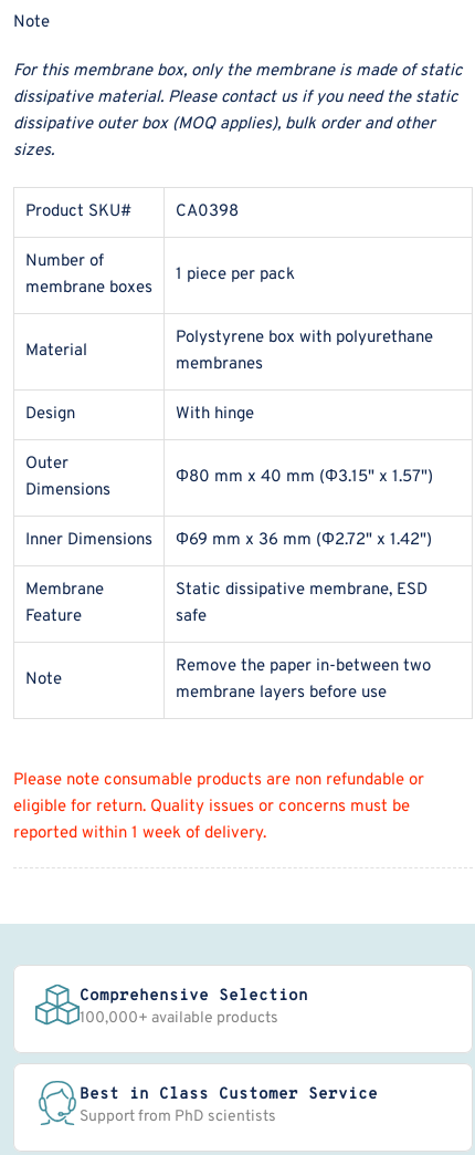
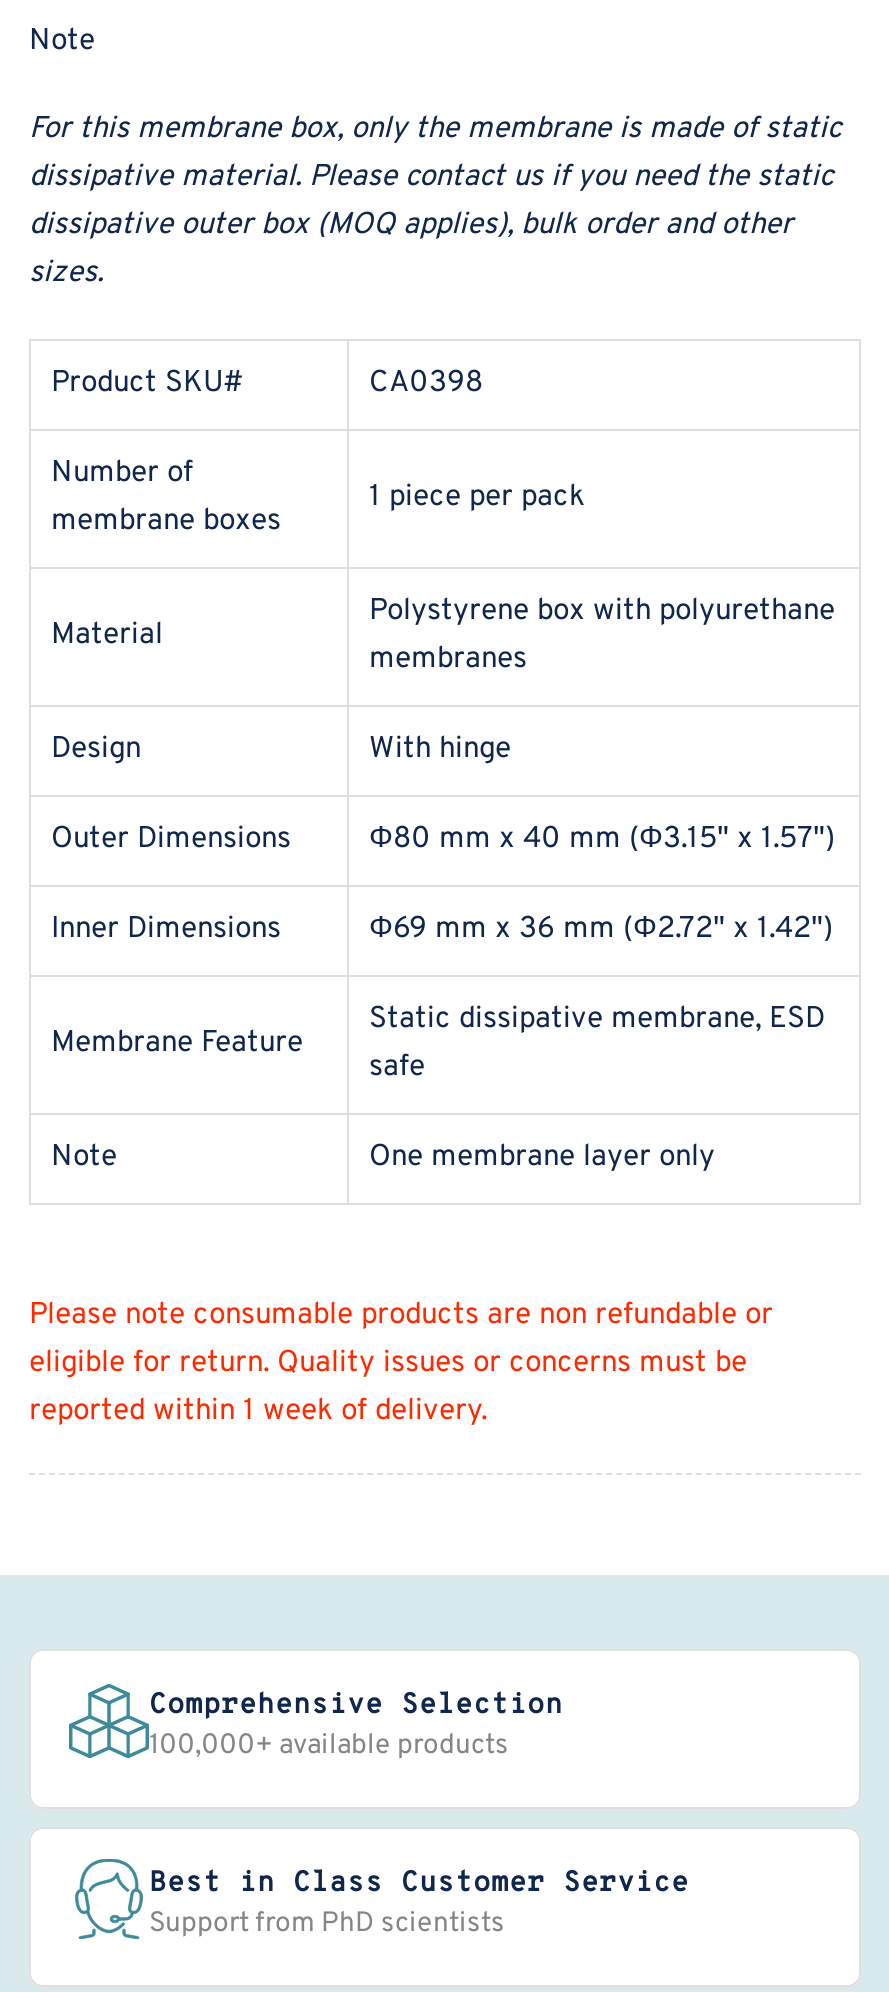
- Remove the paper in-between two
- membrane layers before use
+ One membrane layer only
